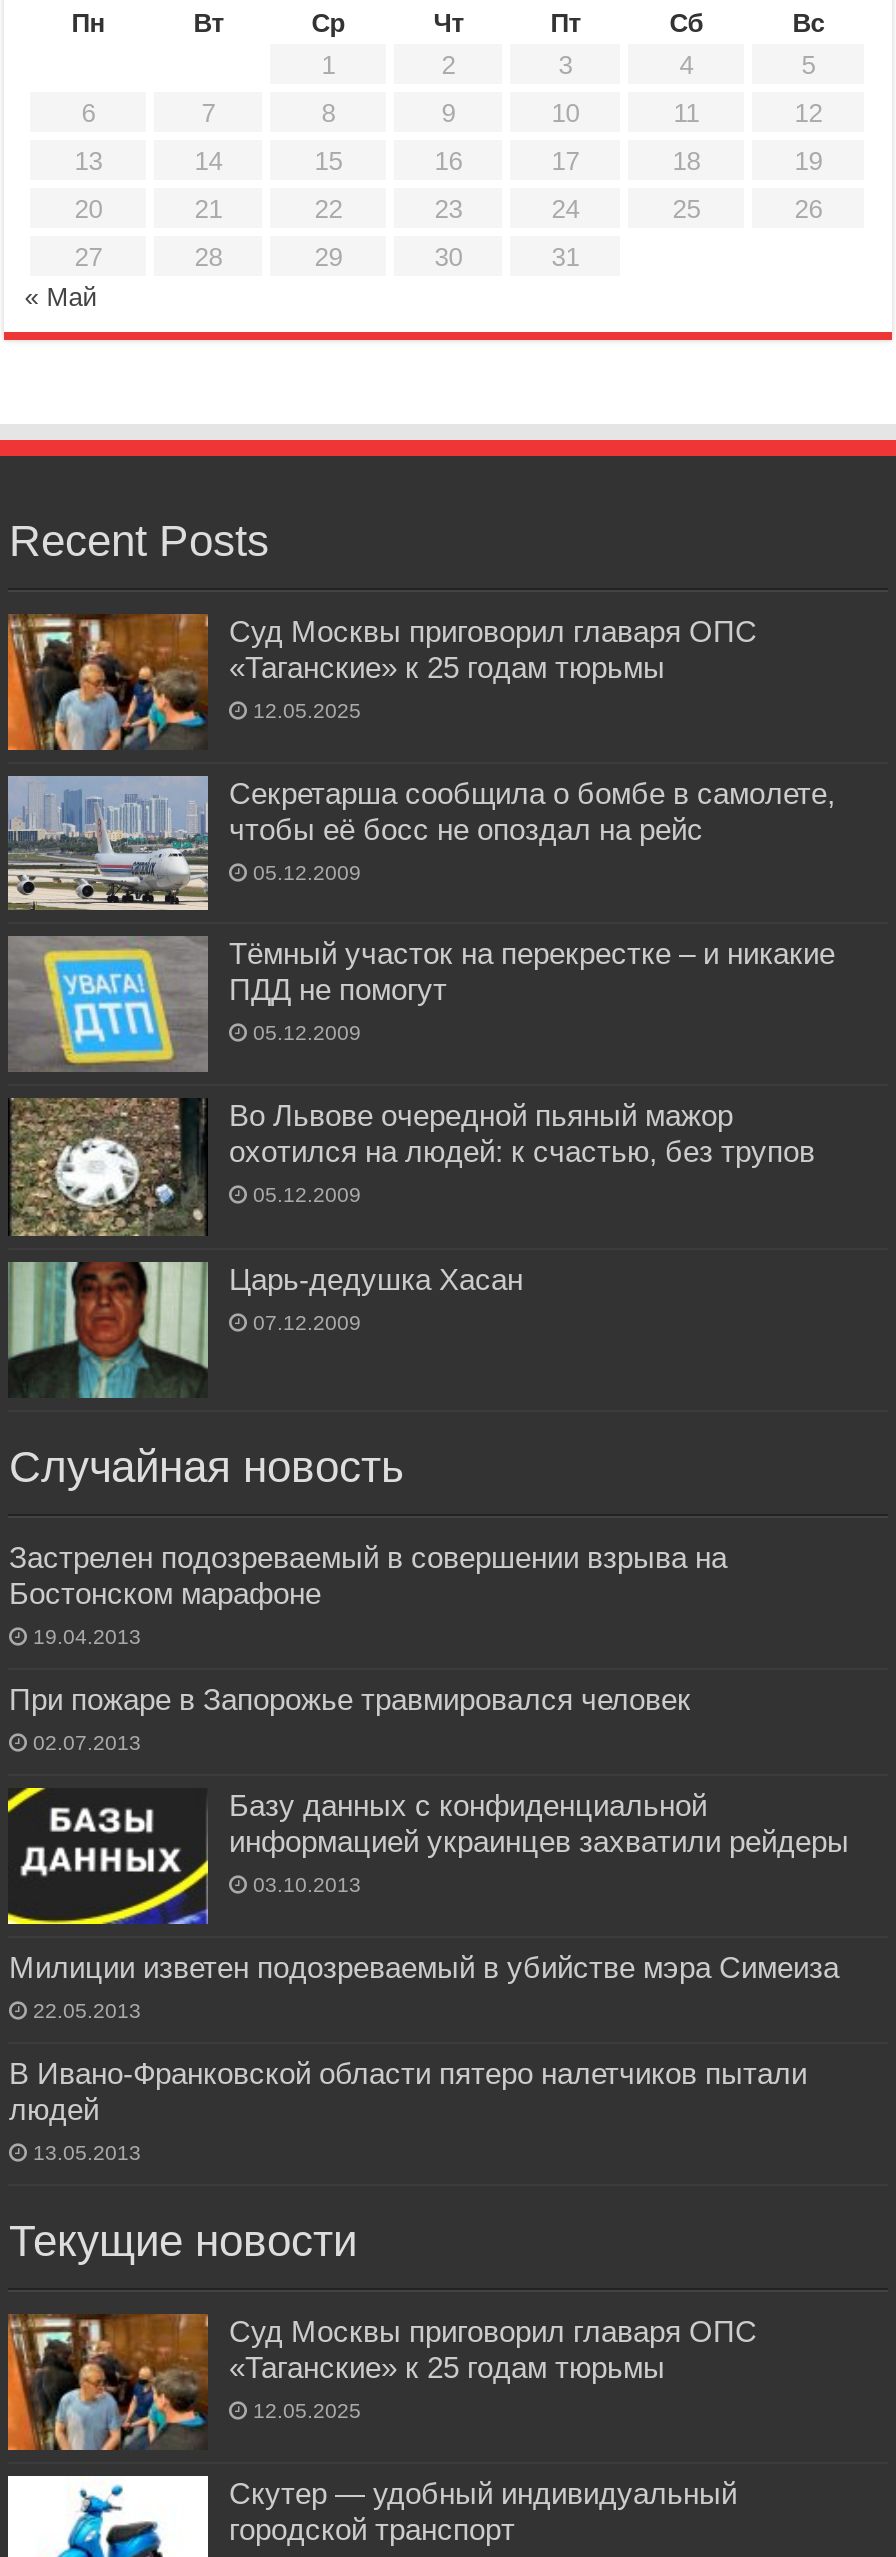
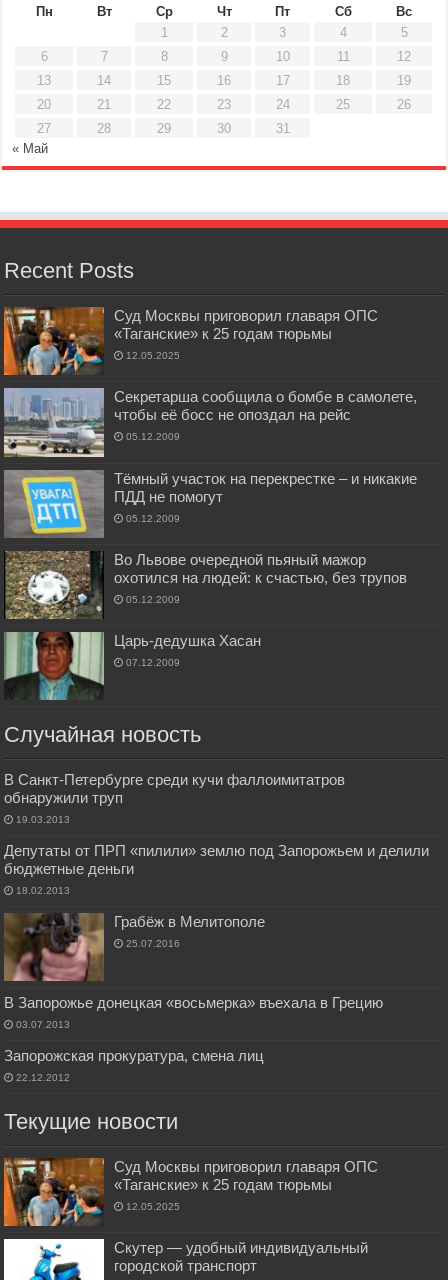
- Застрелен подозреваемый в совершении взрыва на
- Бостонском марафоне
+ В Санкт-Петербурге среди кучи фаллоимитатров
+ обнаружили труп

- 19.04.2013
+ 19.03.2013

- При пожаре в Запорожье травмировался человек
+ Депутаты от ПРП «пилили» землю под Запорожьем и делили
+ бюджетные деньги

- 02.07.2013
+ 18.02.2013

- [image]
- Базу данных с конфиденциальной
- информацией украинцев захватили рейдеры
+ [image]
+ Грабёж в Мелитополе

- 03.10.2013
+ 25.07.2016

- Милиции изветен подозреваемый в убийстве мэра Симеиза
+ В Запорожье донецкая «восьмерка» въехала в Грецию

- 22.05.2013
+ 03.07.2013

- В Ивано-Франковской области пятеро налетчиков пытали
- людей
+ Запорожская прокуратура, смена лиц

- 13.05.2013
+ 22.12.2012
